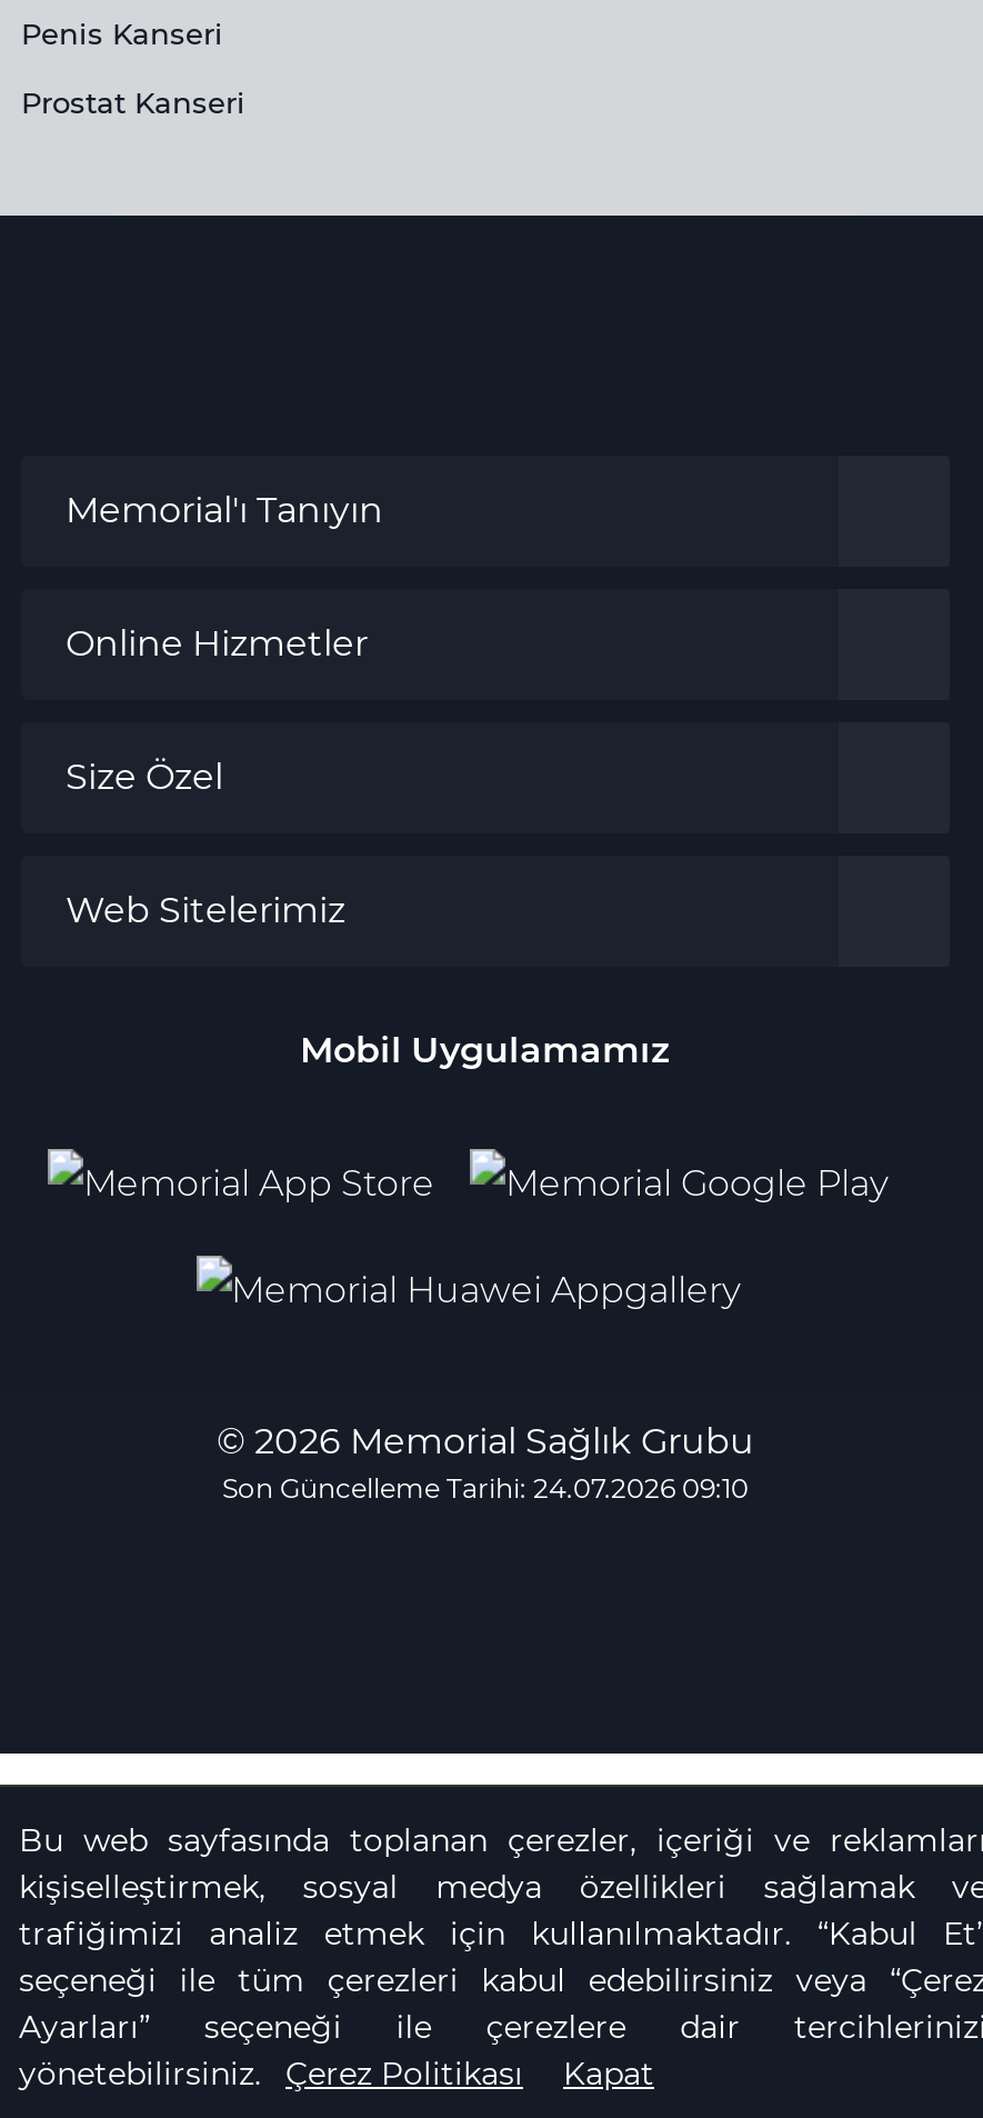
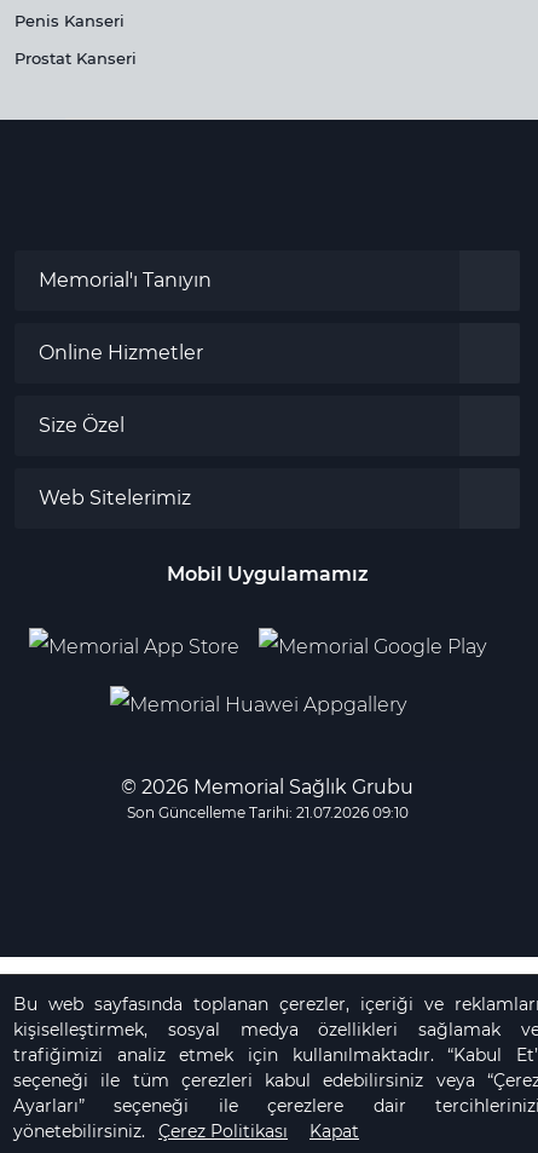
- Son Güncelleme Tarihi: 24.07.2026 09:10
+ Son Güncelleme Tarihi: 21.07.2026 09:10
